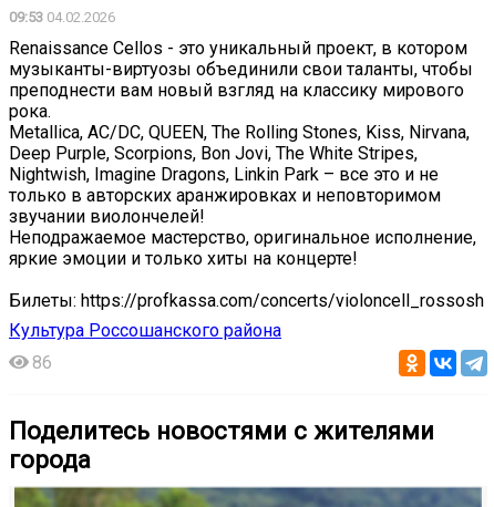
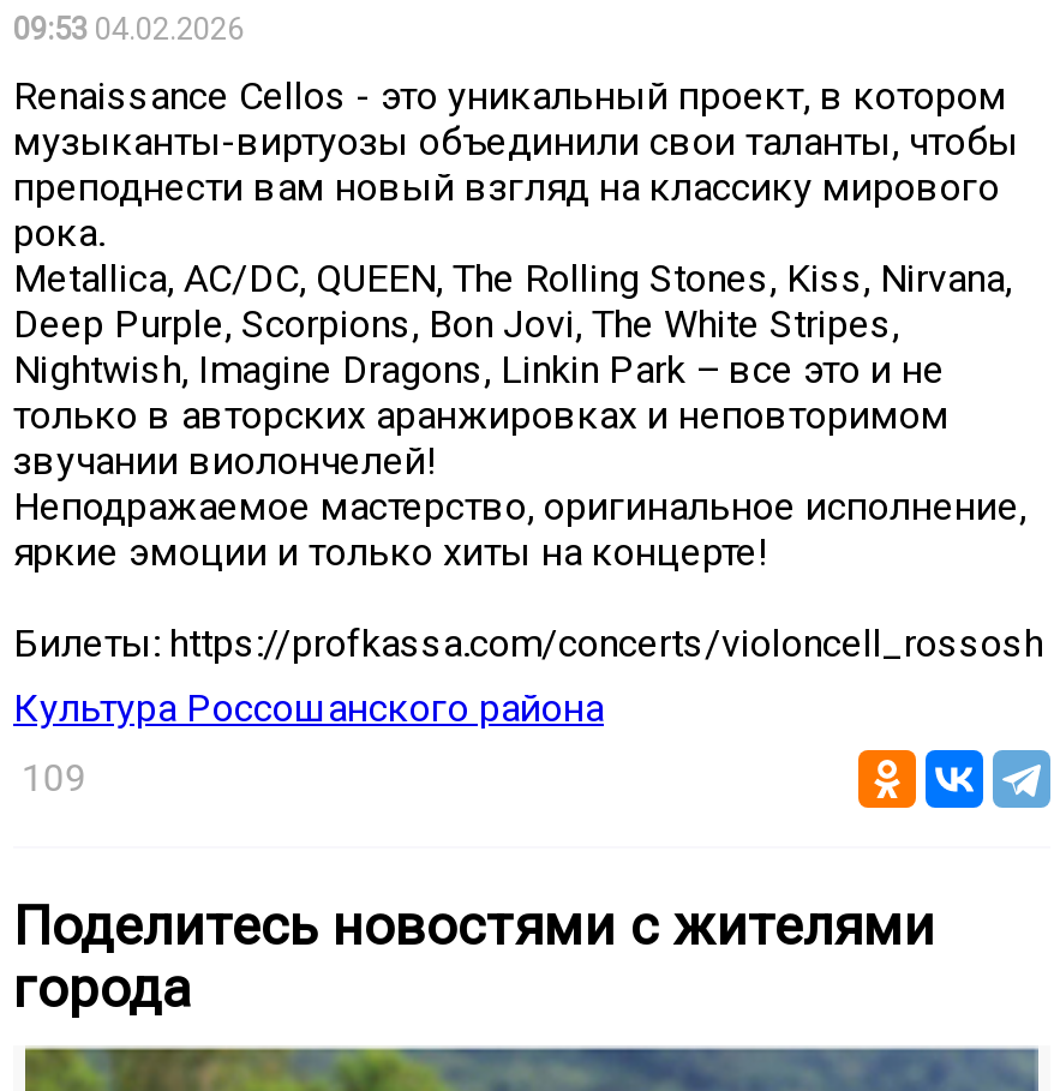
- 86
+ 109
